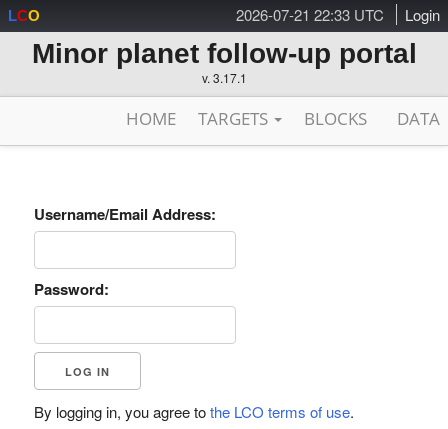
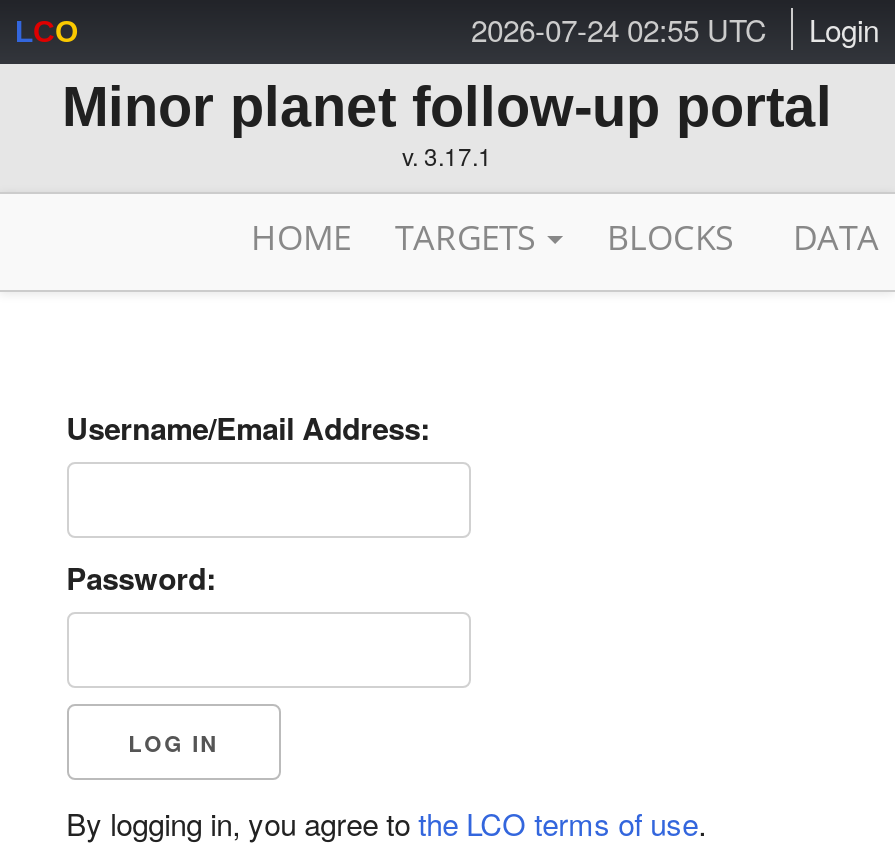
- 2026-07-21 22:33 UTC Login
+ 2026-07-24 02:55 UTC Login
